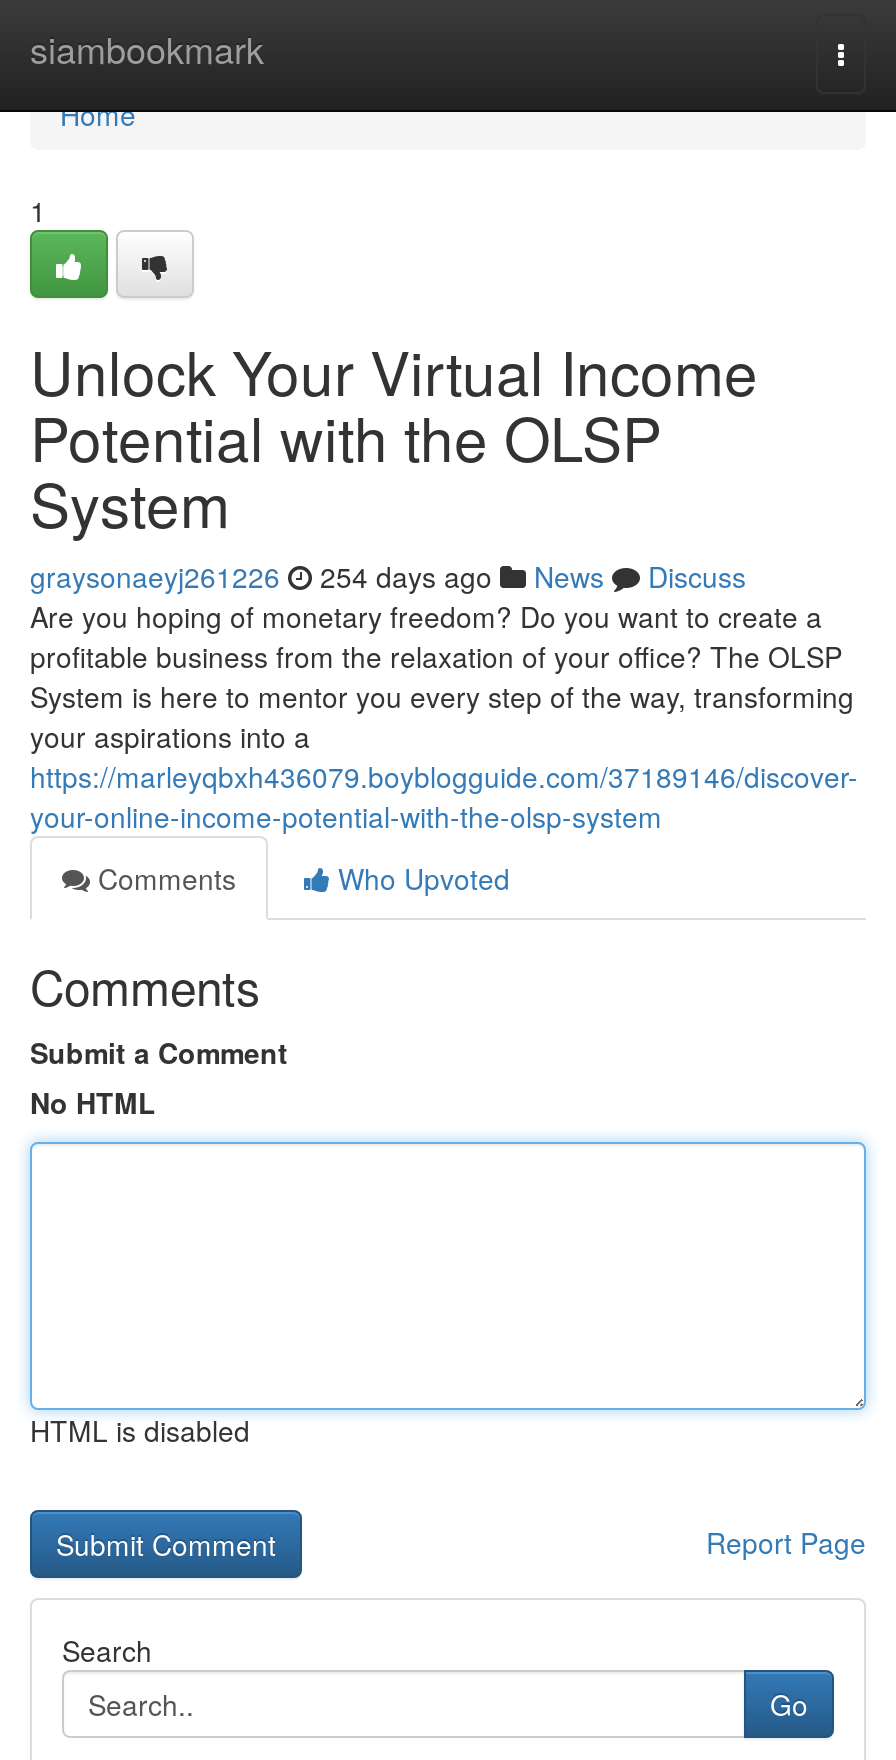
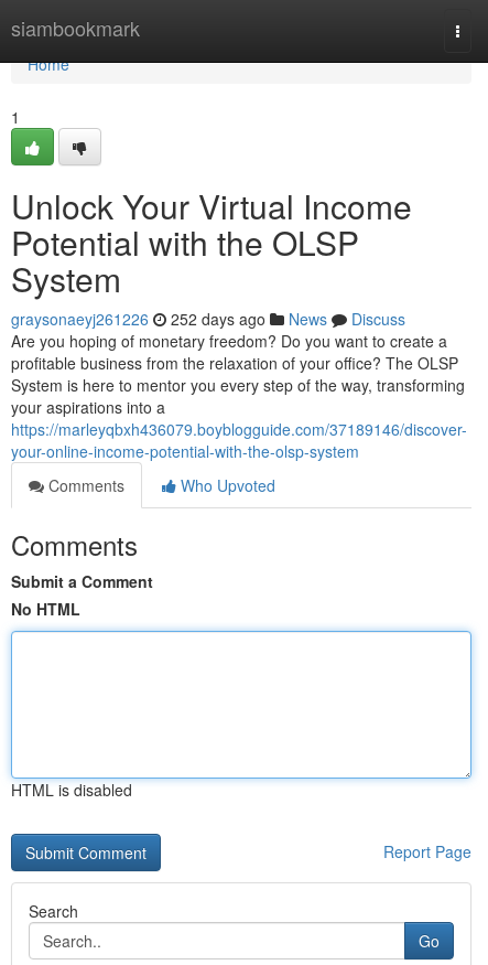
- graysonaeyj261226 254 days ago News Discuss
+ graysonaeyj261226 252 days ago News Discuss
